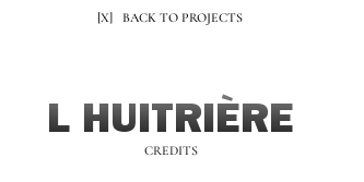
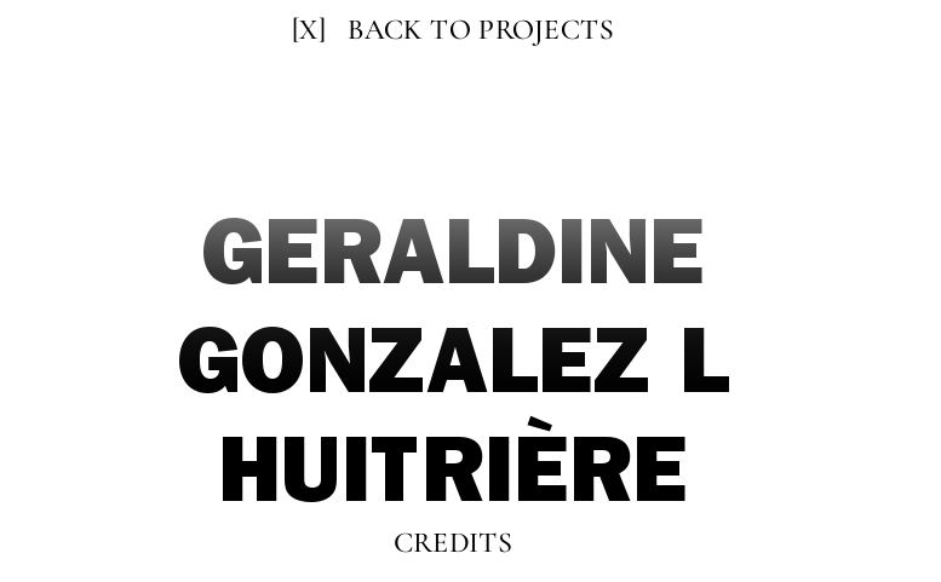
- L HUITRIÈRE
+ GERALDINE
+ GONZALEZ L
+ HUITRIÈRE
